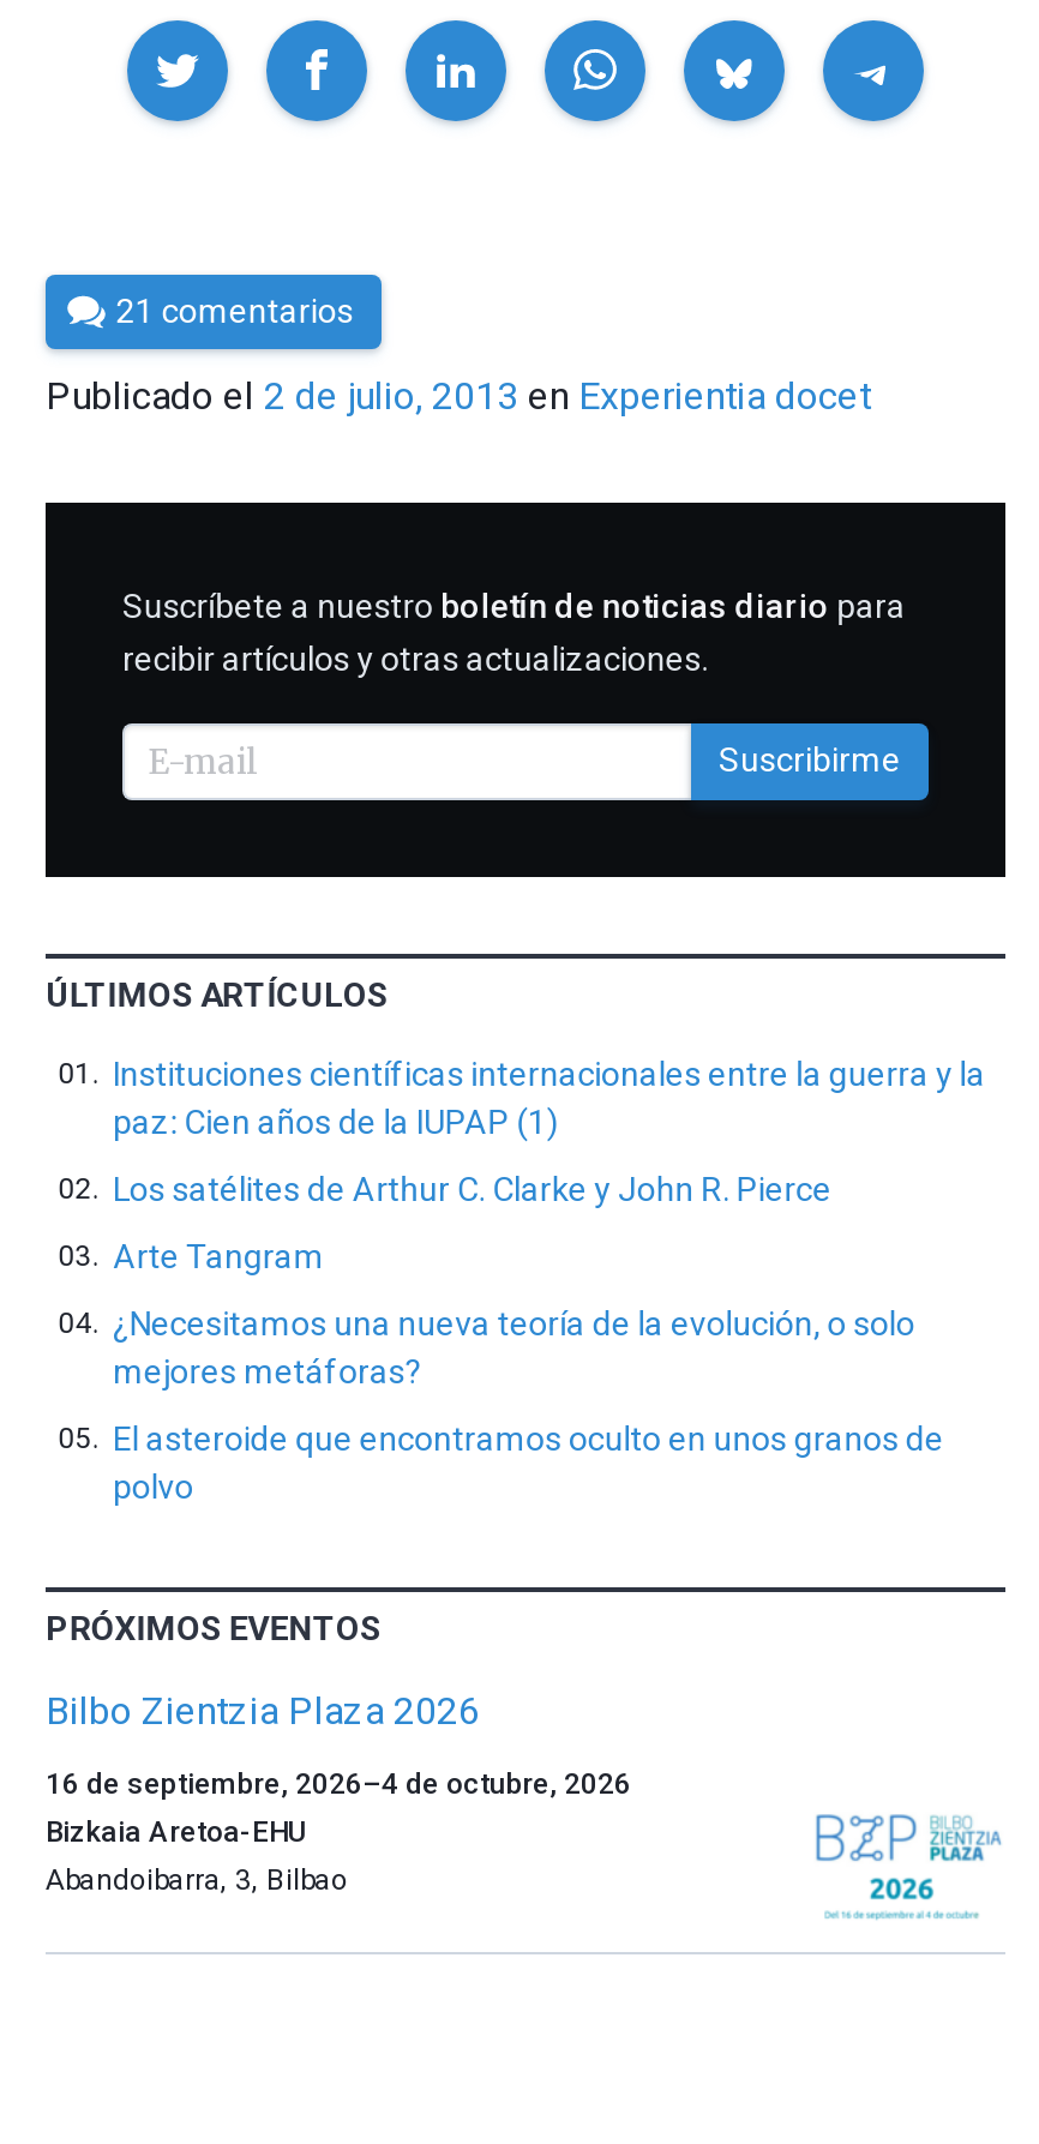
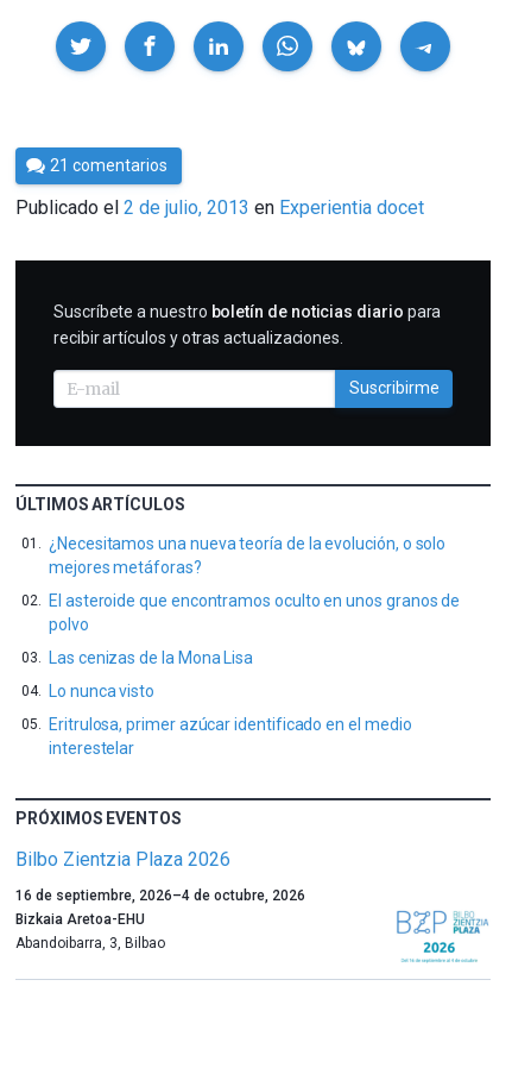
- Instituciones científicas internacionales entre la guerra y la
- paz: Cien años de la IUPAP (1)
- Los satélites de Arthur C. Clarke y John R. Pierce
- Arte Tangram

moved up: ¿Necesitamos una nueva teoría de la evolución, o solo | mejores metáforas? | El asteroide que encontramos oculto en unos granos de | polvo

+ Las cenizas de la Mona Lisa
+ Lo nunca visto
+ Eritrulosa, primer azúcar identificado en el medio
+ interestelar
